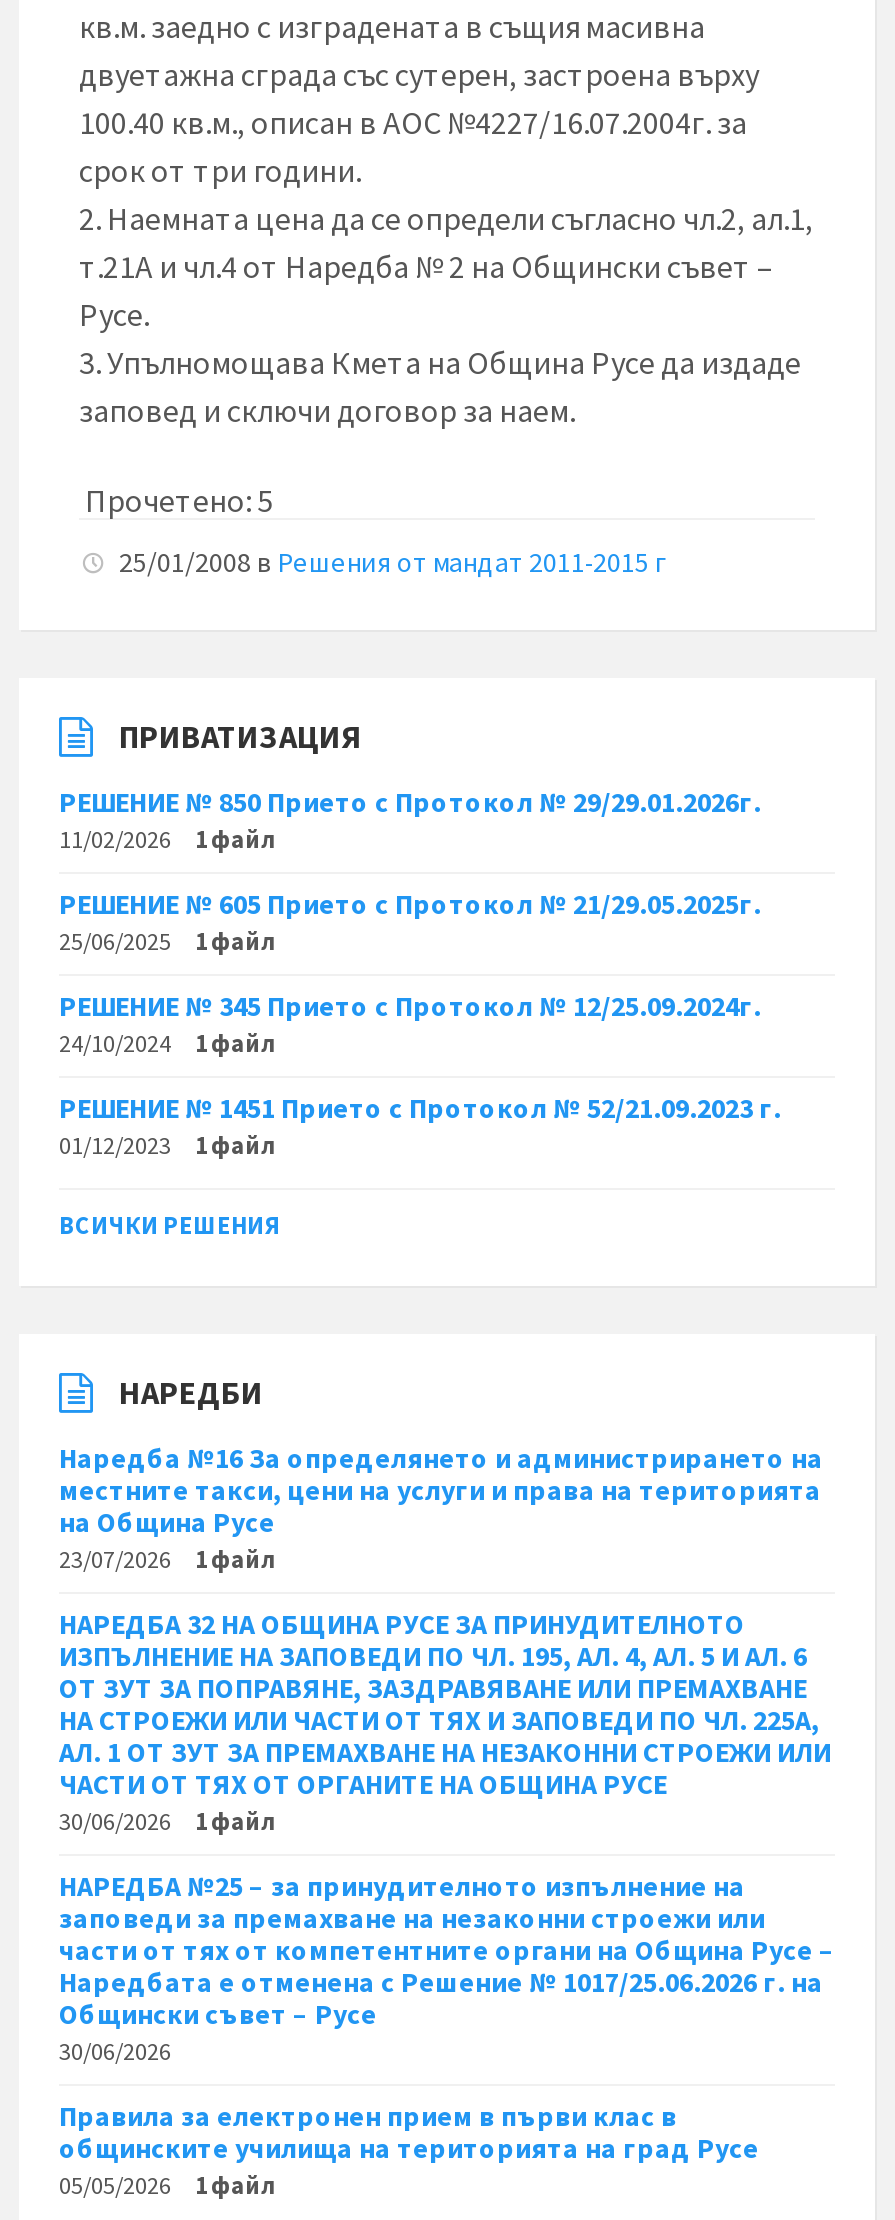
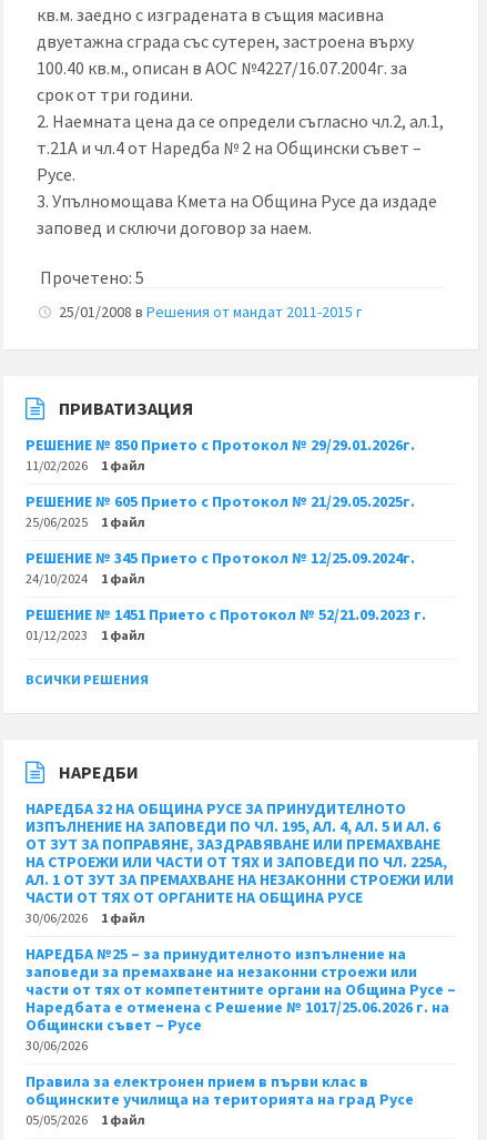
- Наредба №16 За определянето и администрирането на
- местните такси, цени на услуги и права на територията
- на Община Русе
- 23/07/2026
- 1 файл
